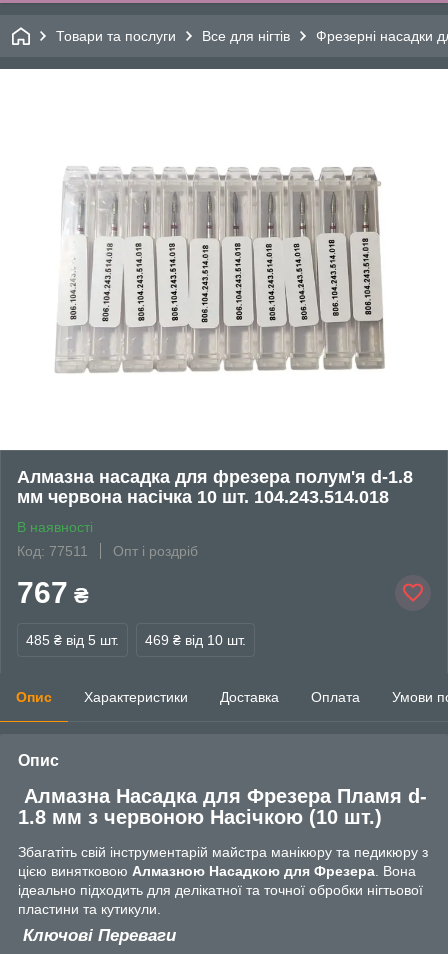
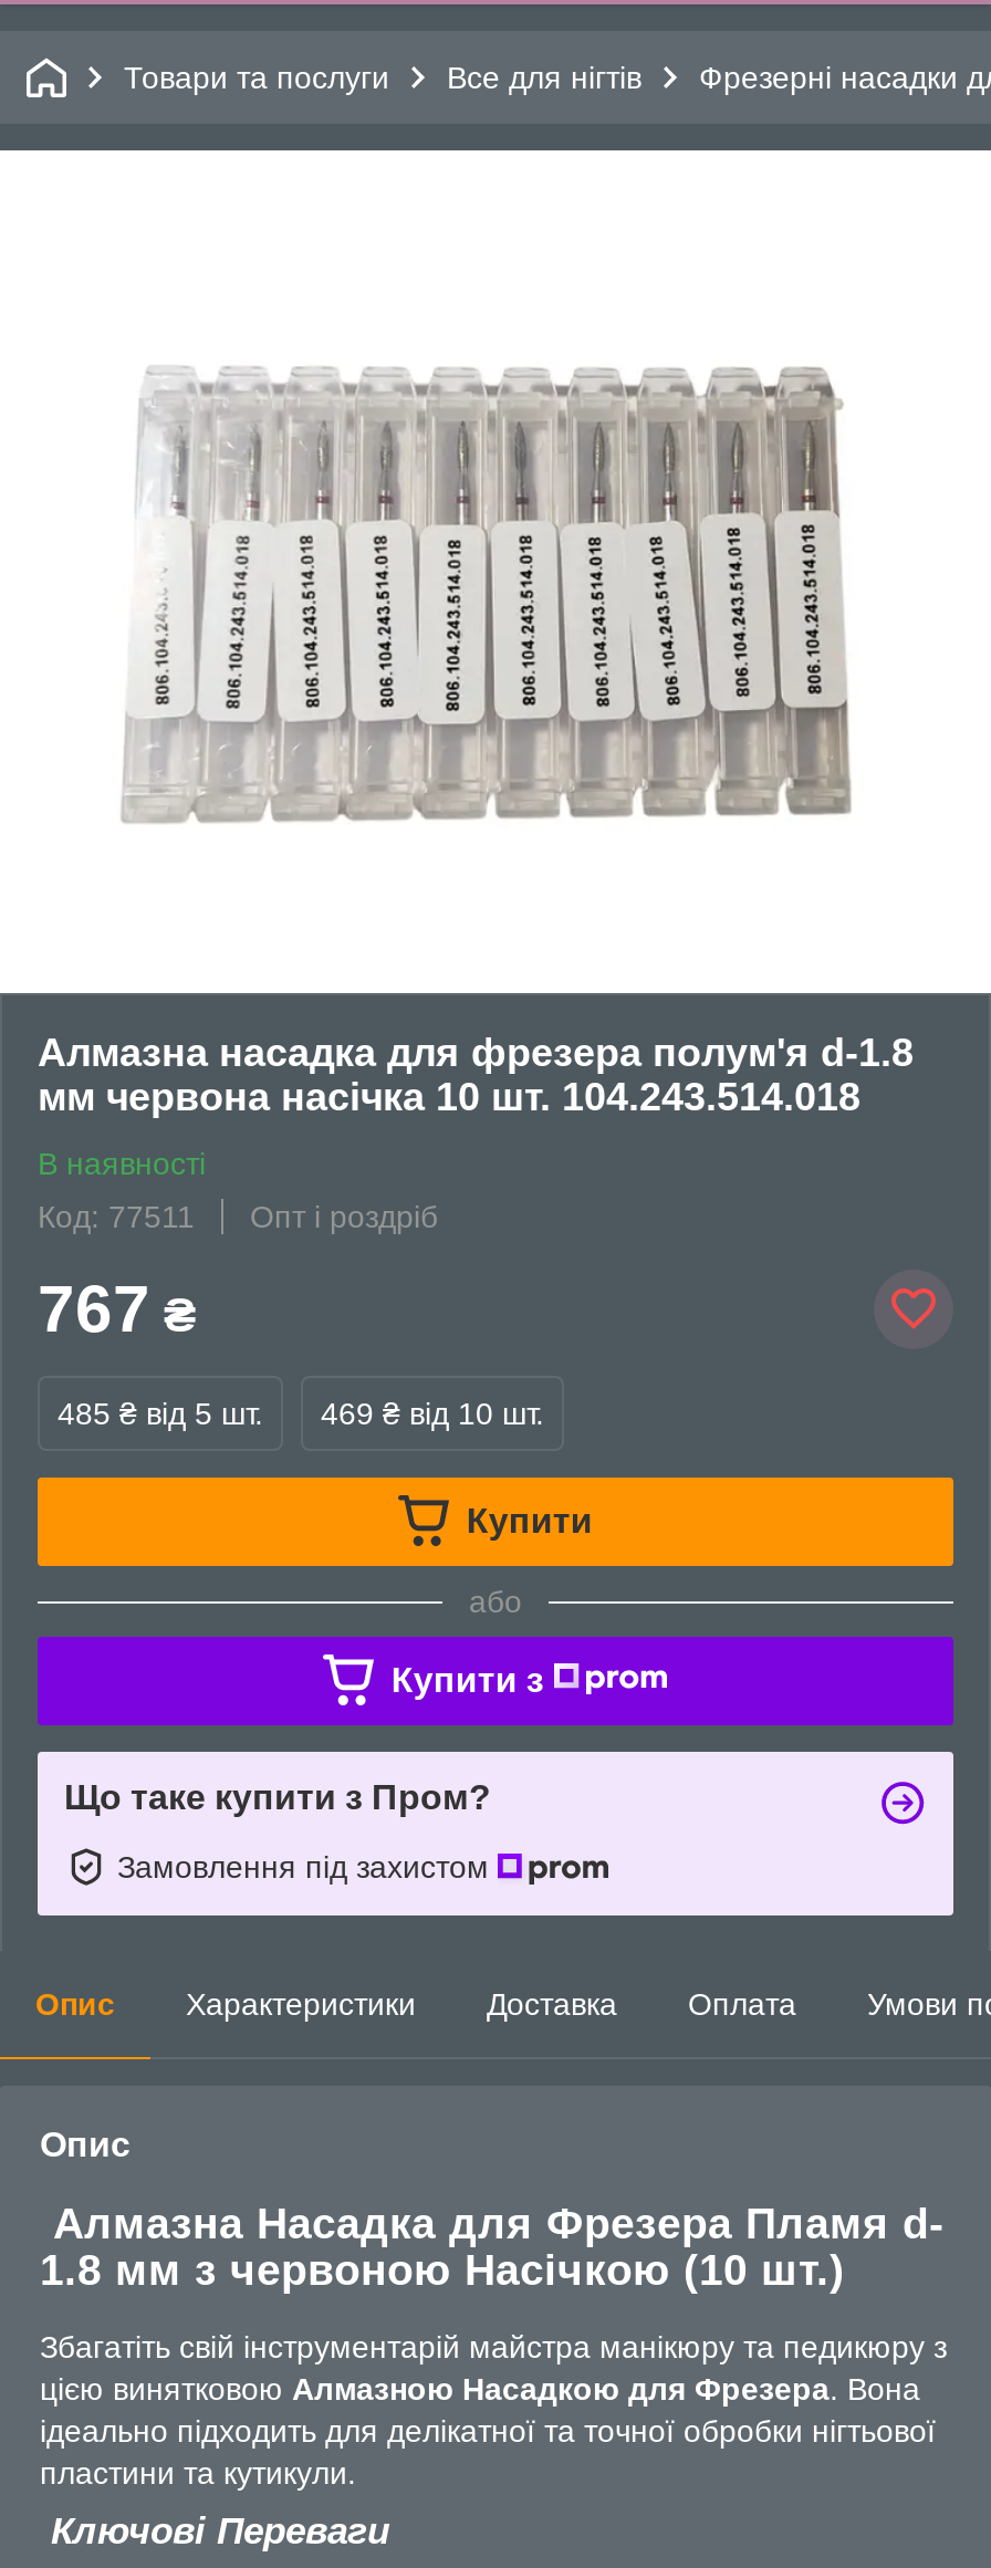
+ [image]
+ Купити
+ або
+ Купити з
+ Що таке купити з Пром?
+ Замовлення під захистом
